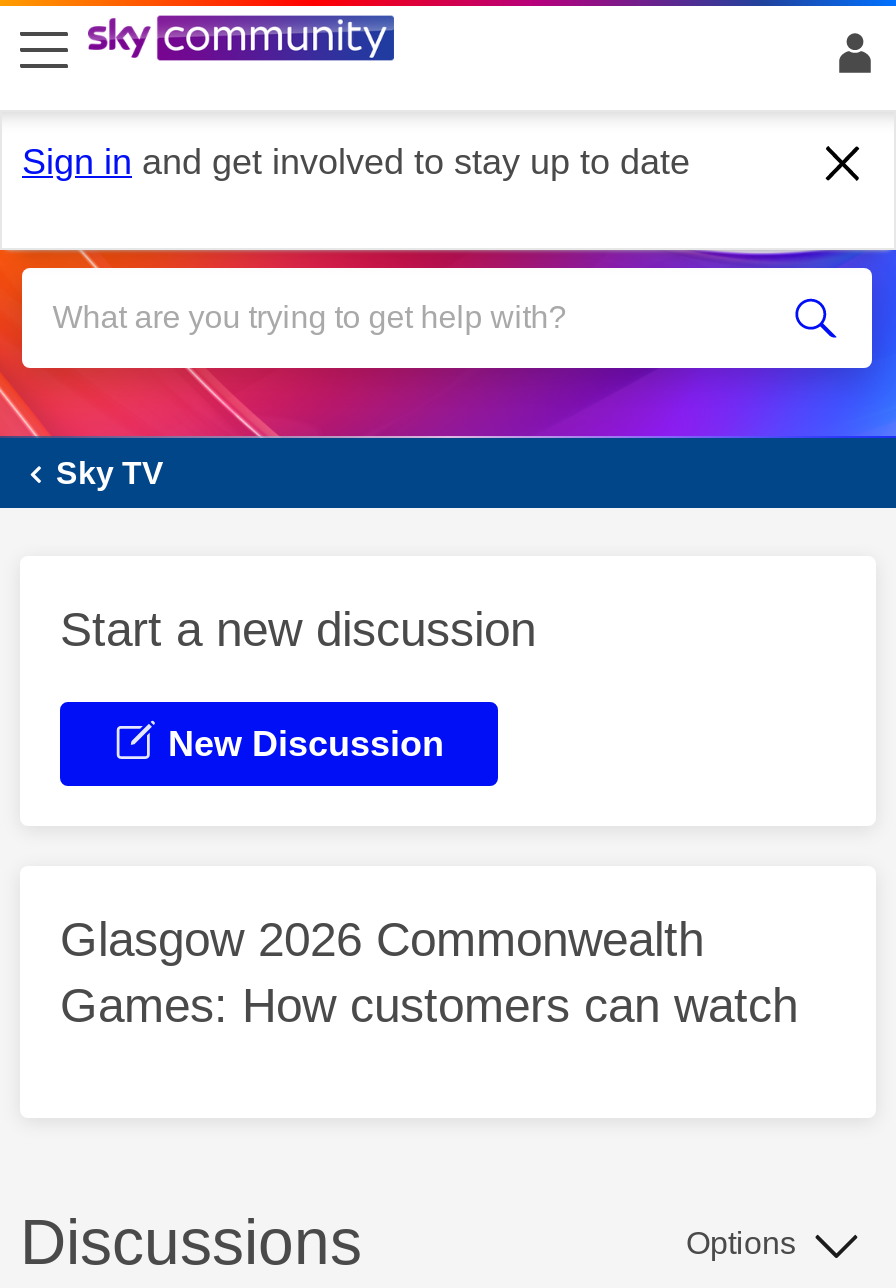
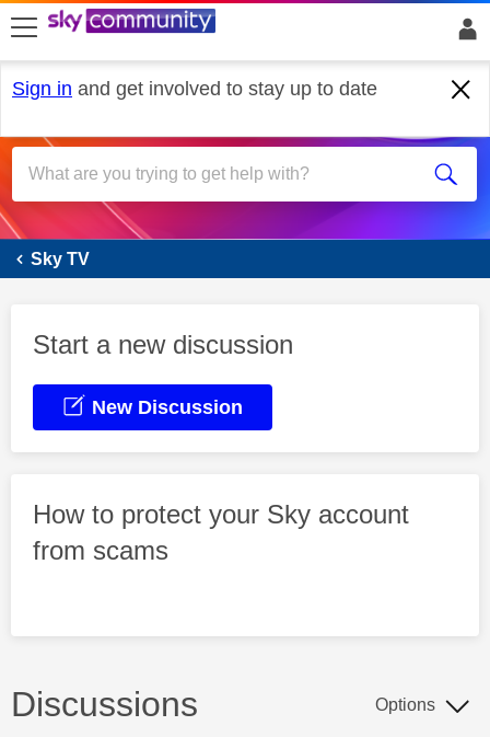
- Glasgow 2026 Commonwealth
- Games: How customers can watch
+ How to protect your Sky account
+ from scams
